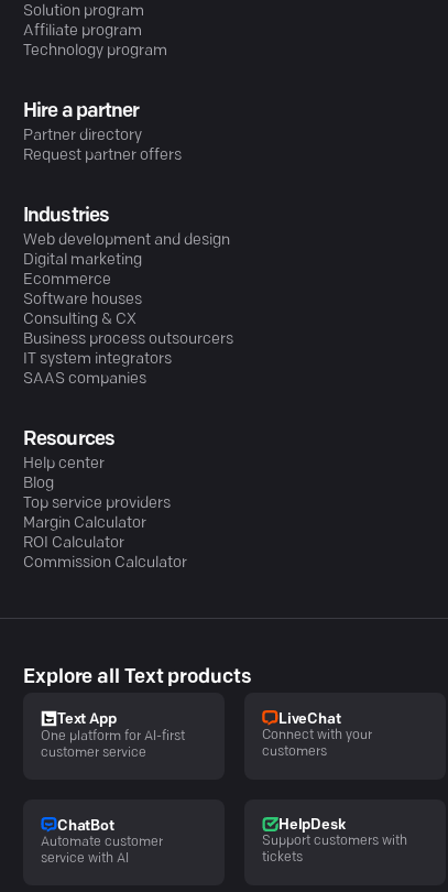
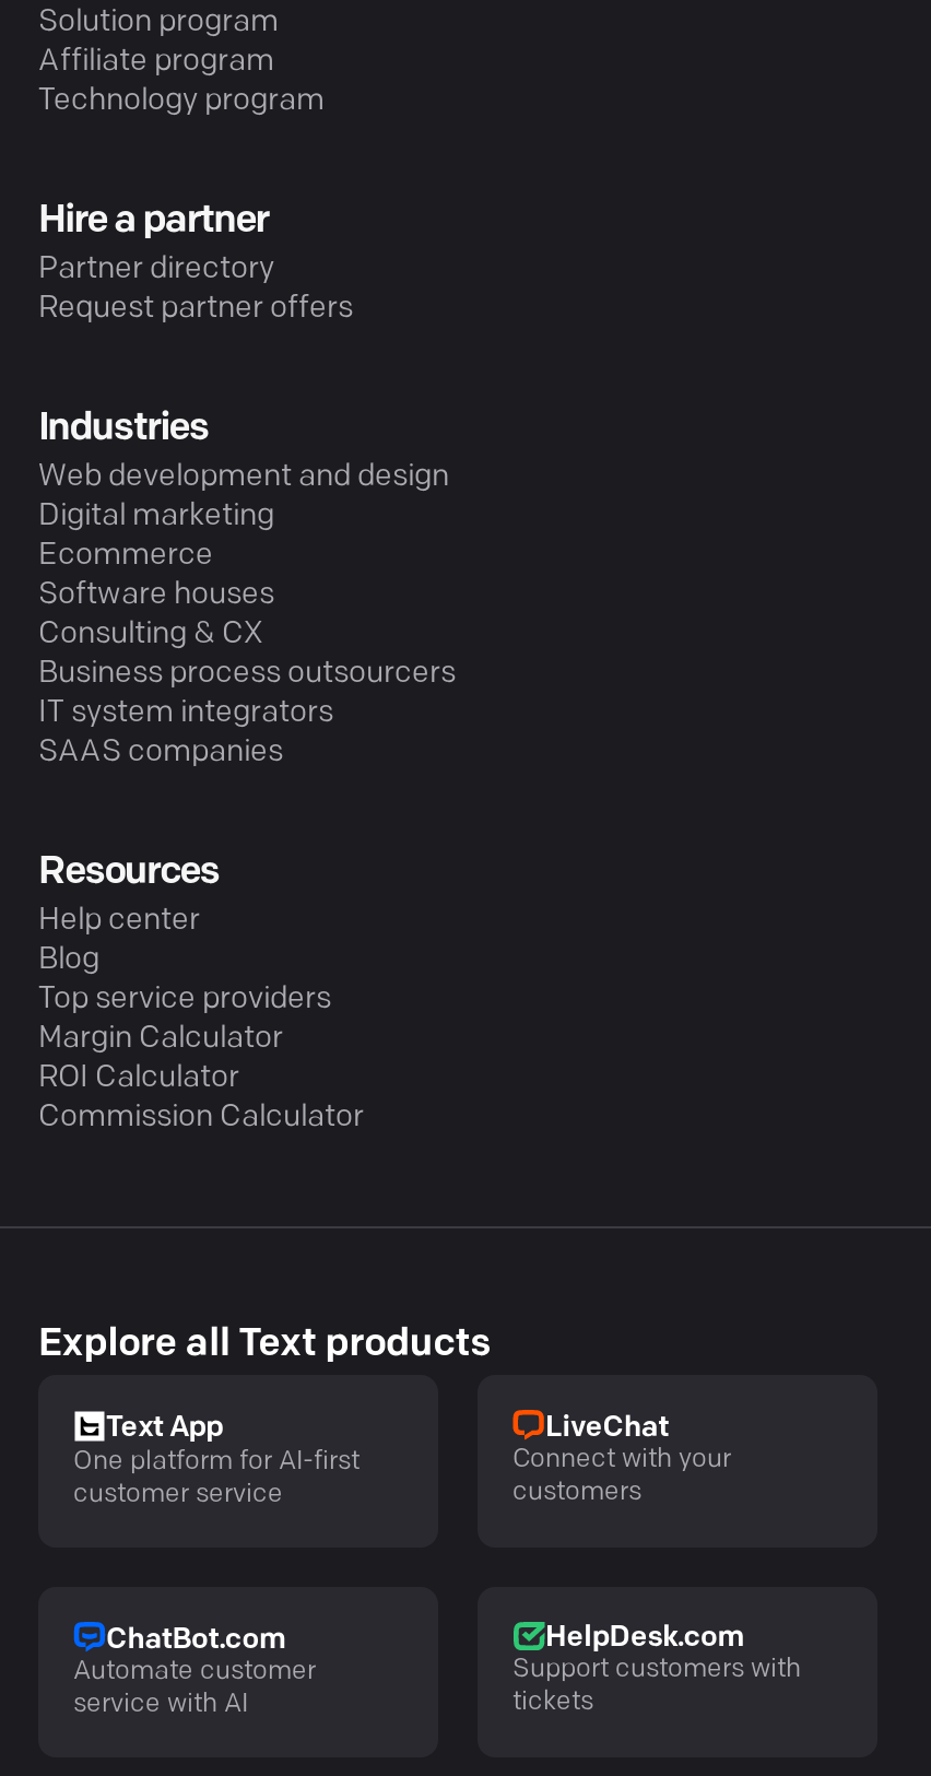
- ChatBot
+ ChatBot.com

- HelpDesk
+ HelpDesk.com
